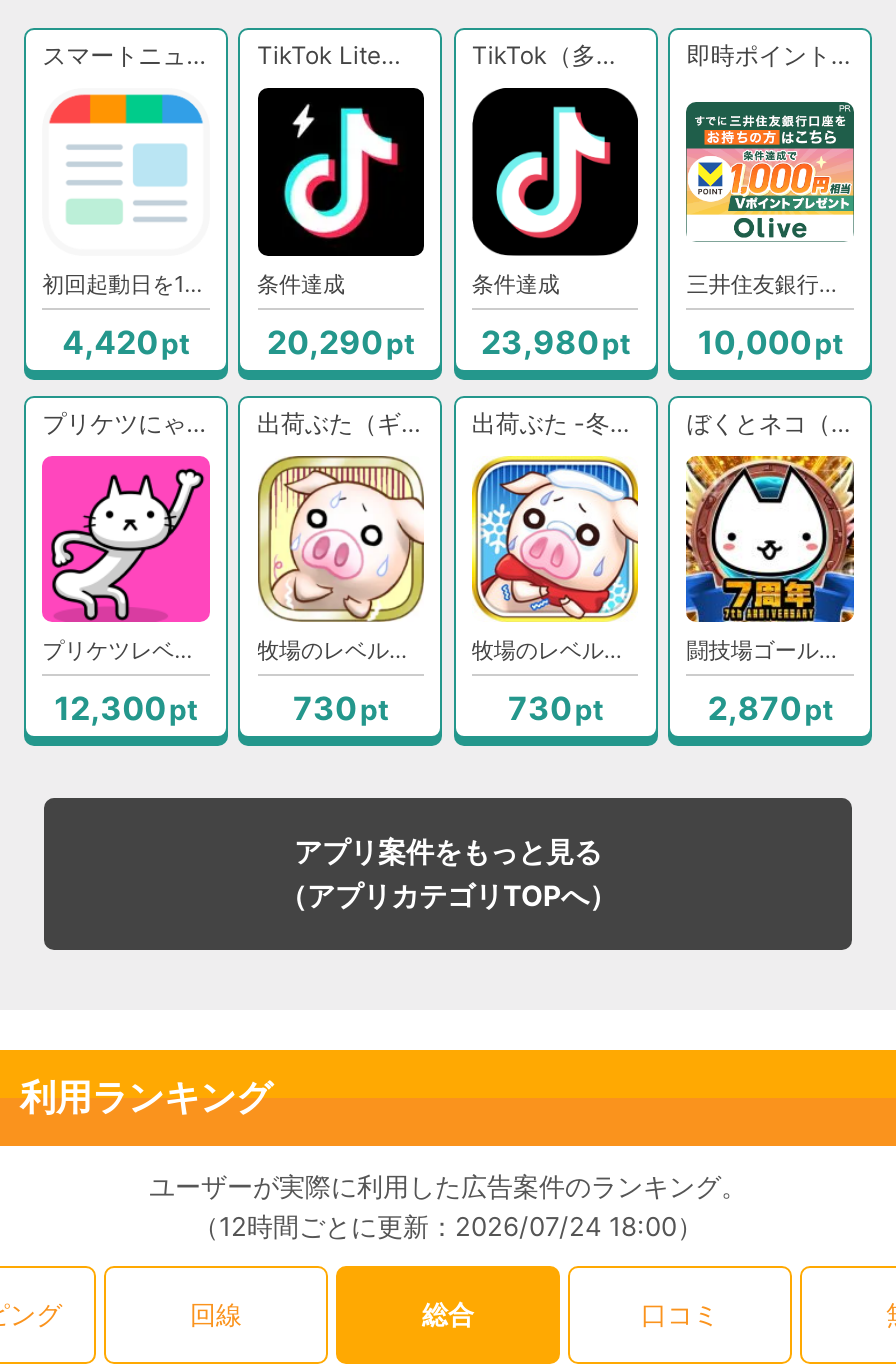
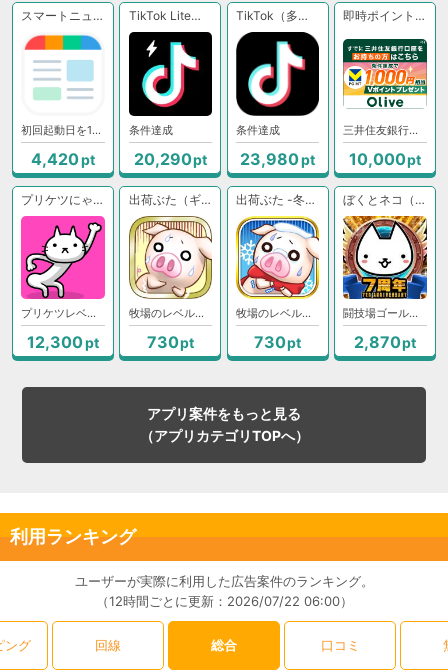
- （12時間ごとに更新：2026/07/24 18:00）
+ （12時間ごとに更新：2026/07/22 06:00）
